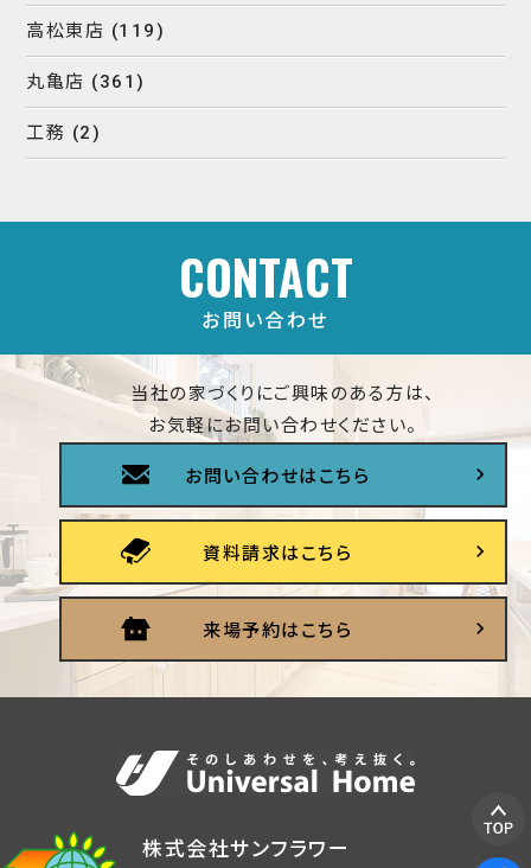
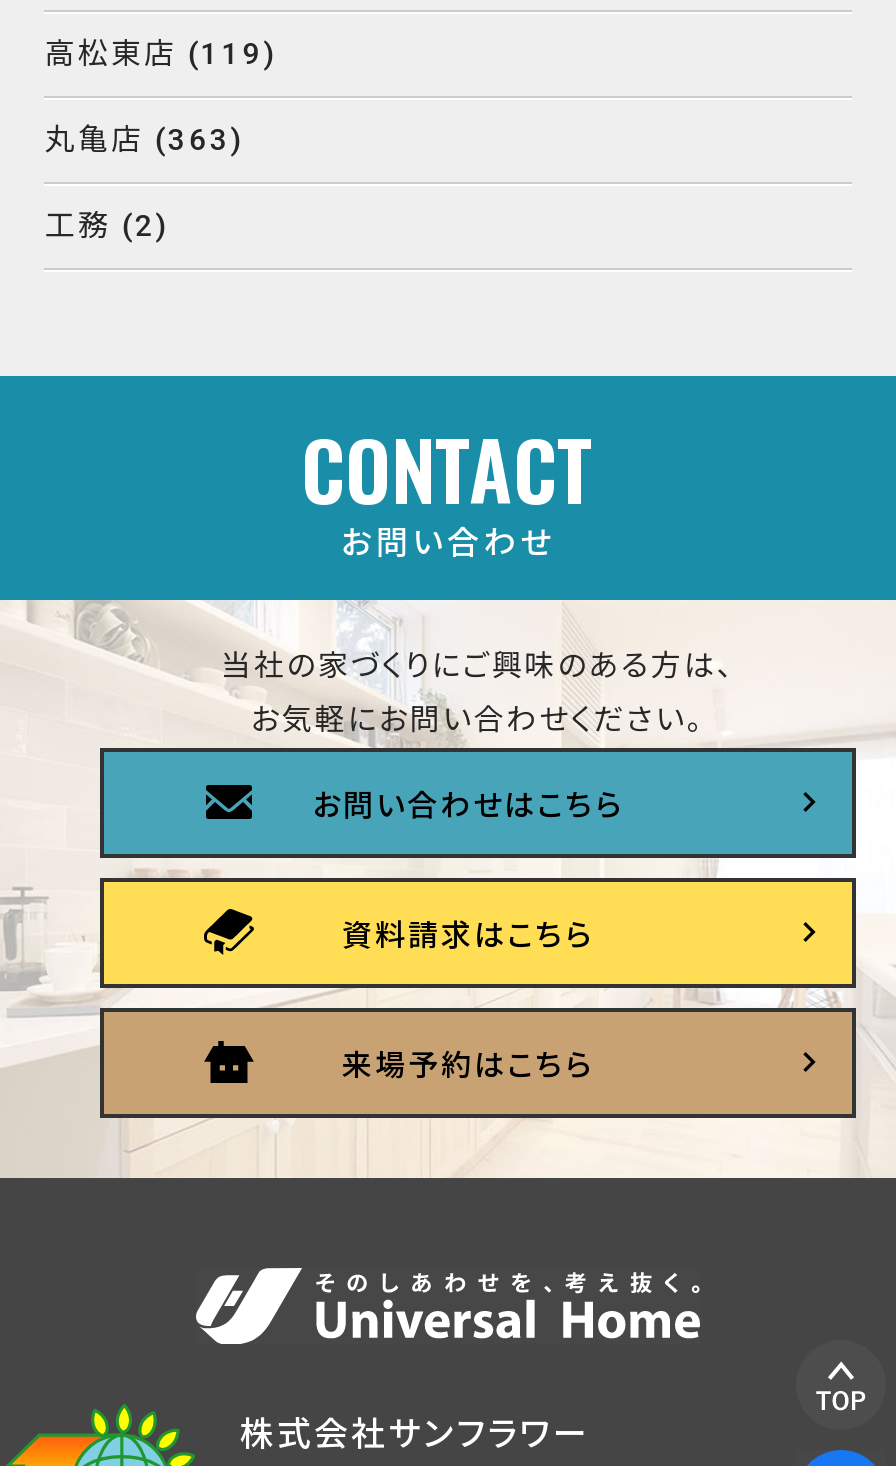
- 丸亀店(361)
+ 丸亀店(363)
